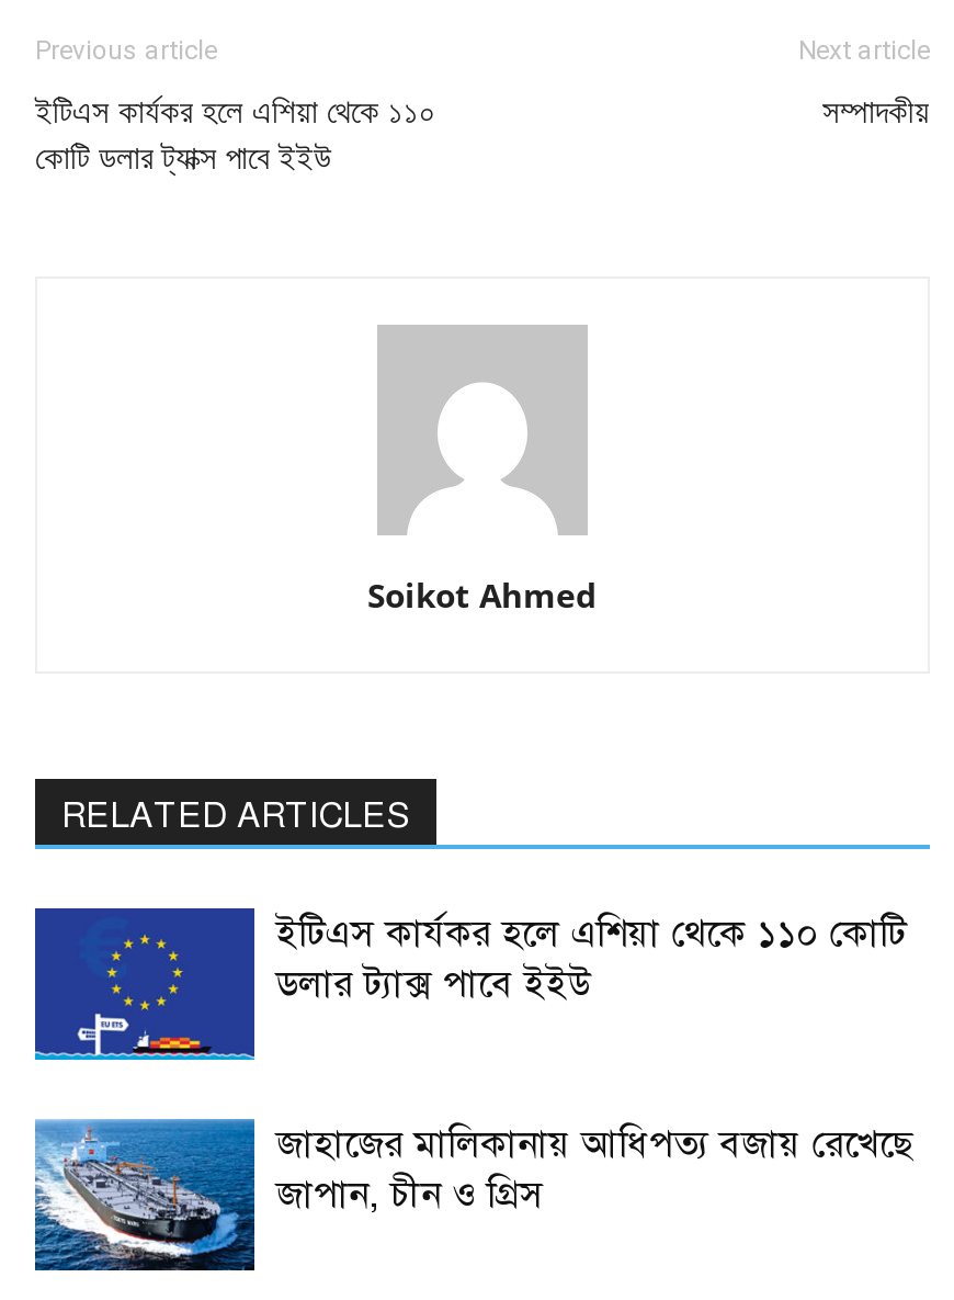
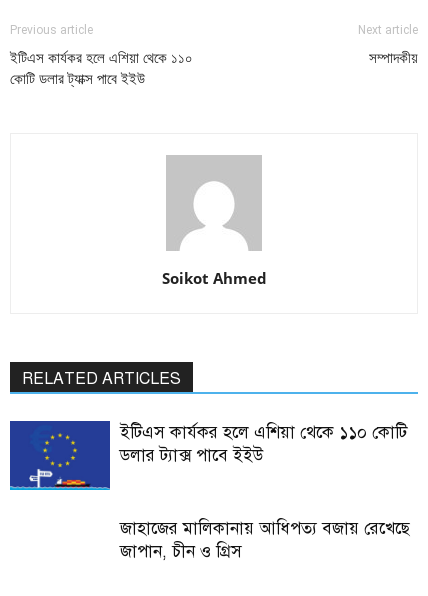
- [image]
